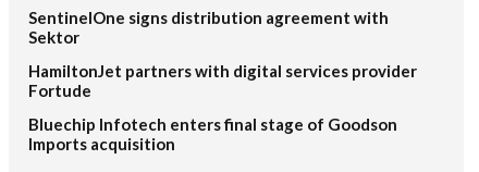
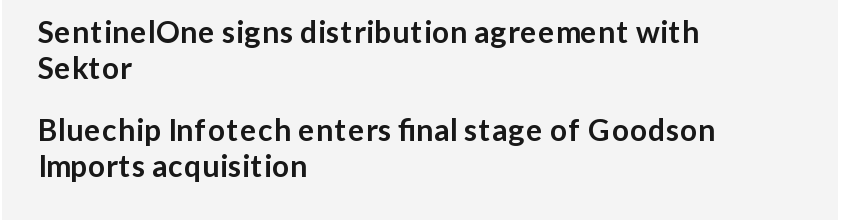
- HamiltonJet partners with digital services provider
- Fortude
